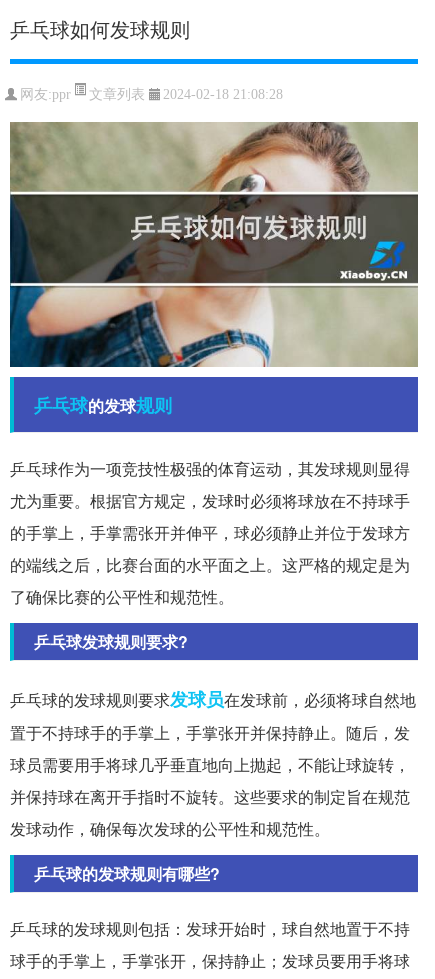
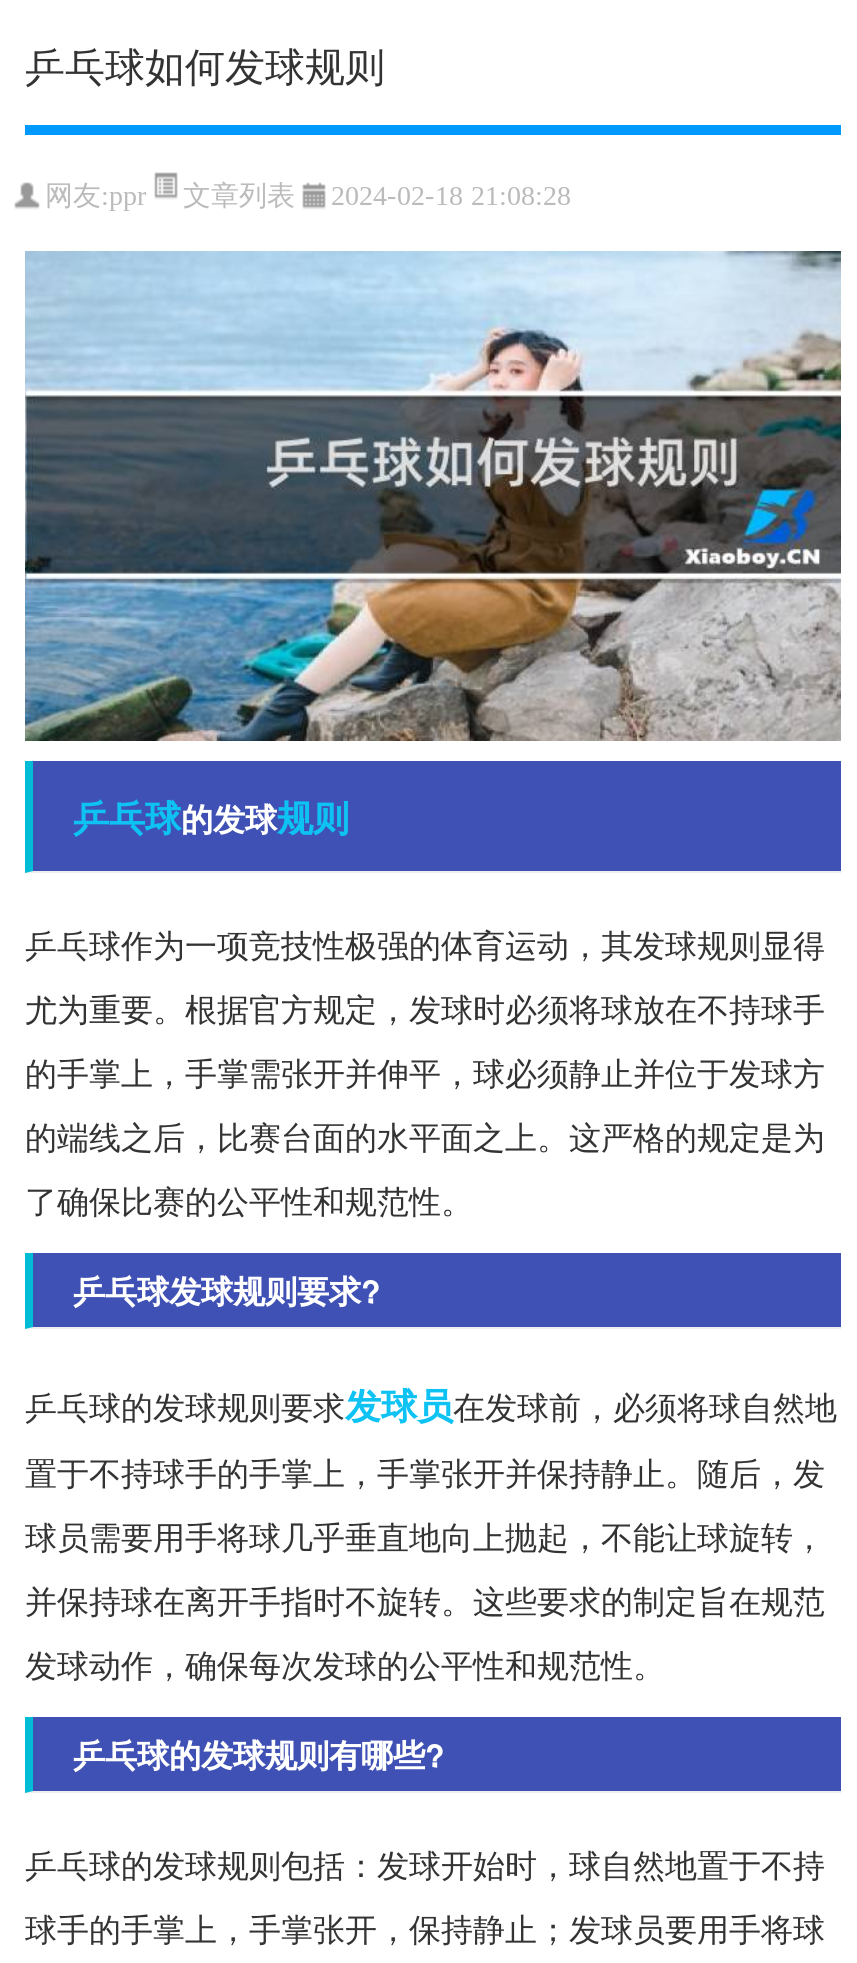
- [image]
+ [image]
